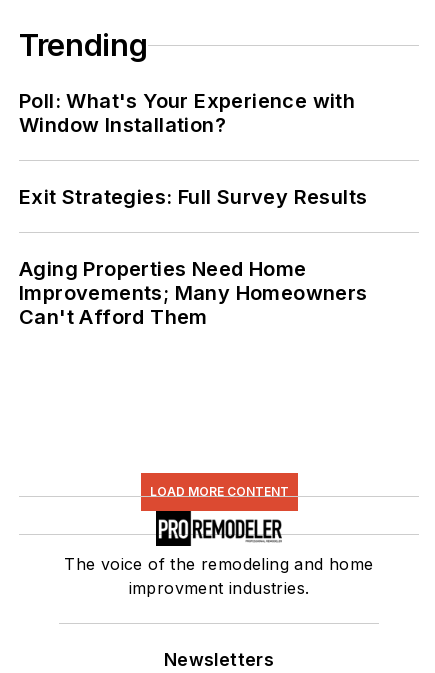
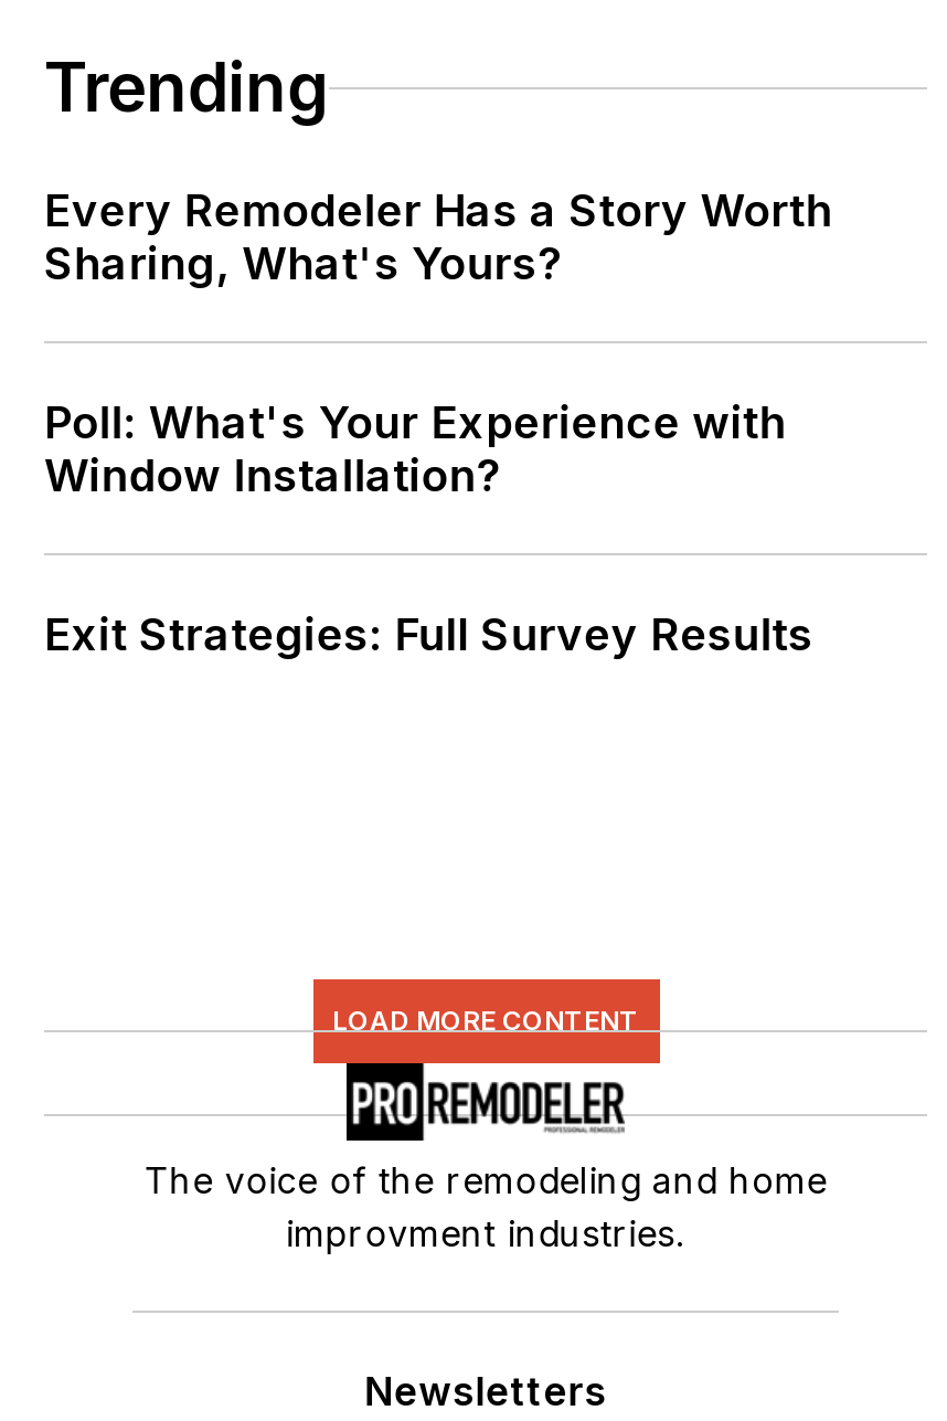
+ Every Remodeler Has a Story Worth
+ Sharing, What's Yours?

moved down: Poll: What's Your Experience with | Window Installation? | Exit Strategies: Full Survey Results

- Aging Properties Need Home
- Improvements; Many Homeowners
- Can't Afford Them
